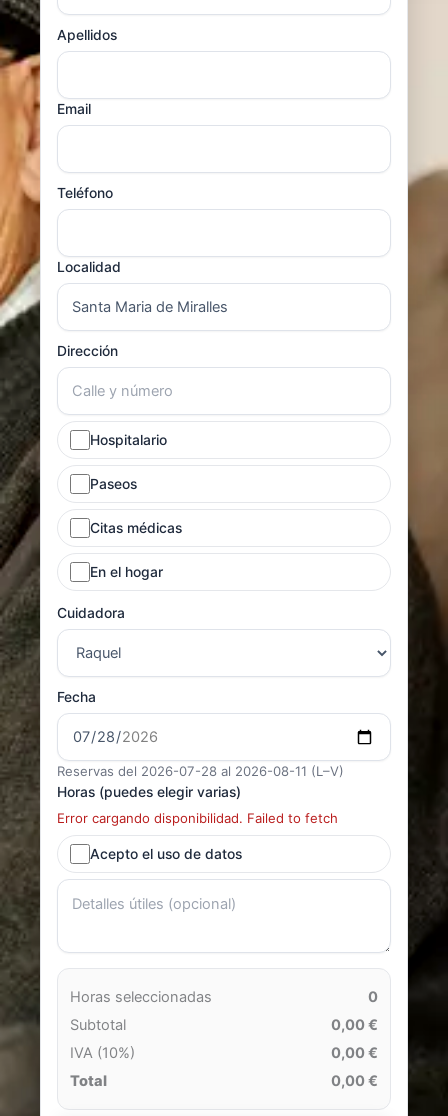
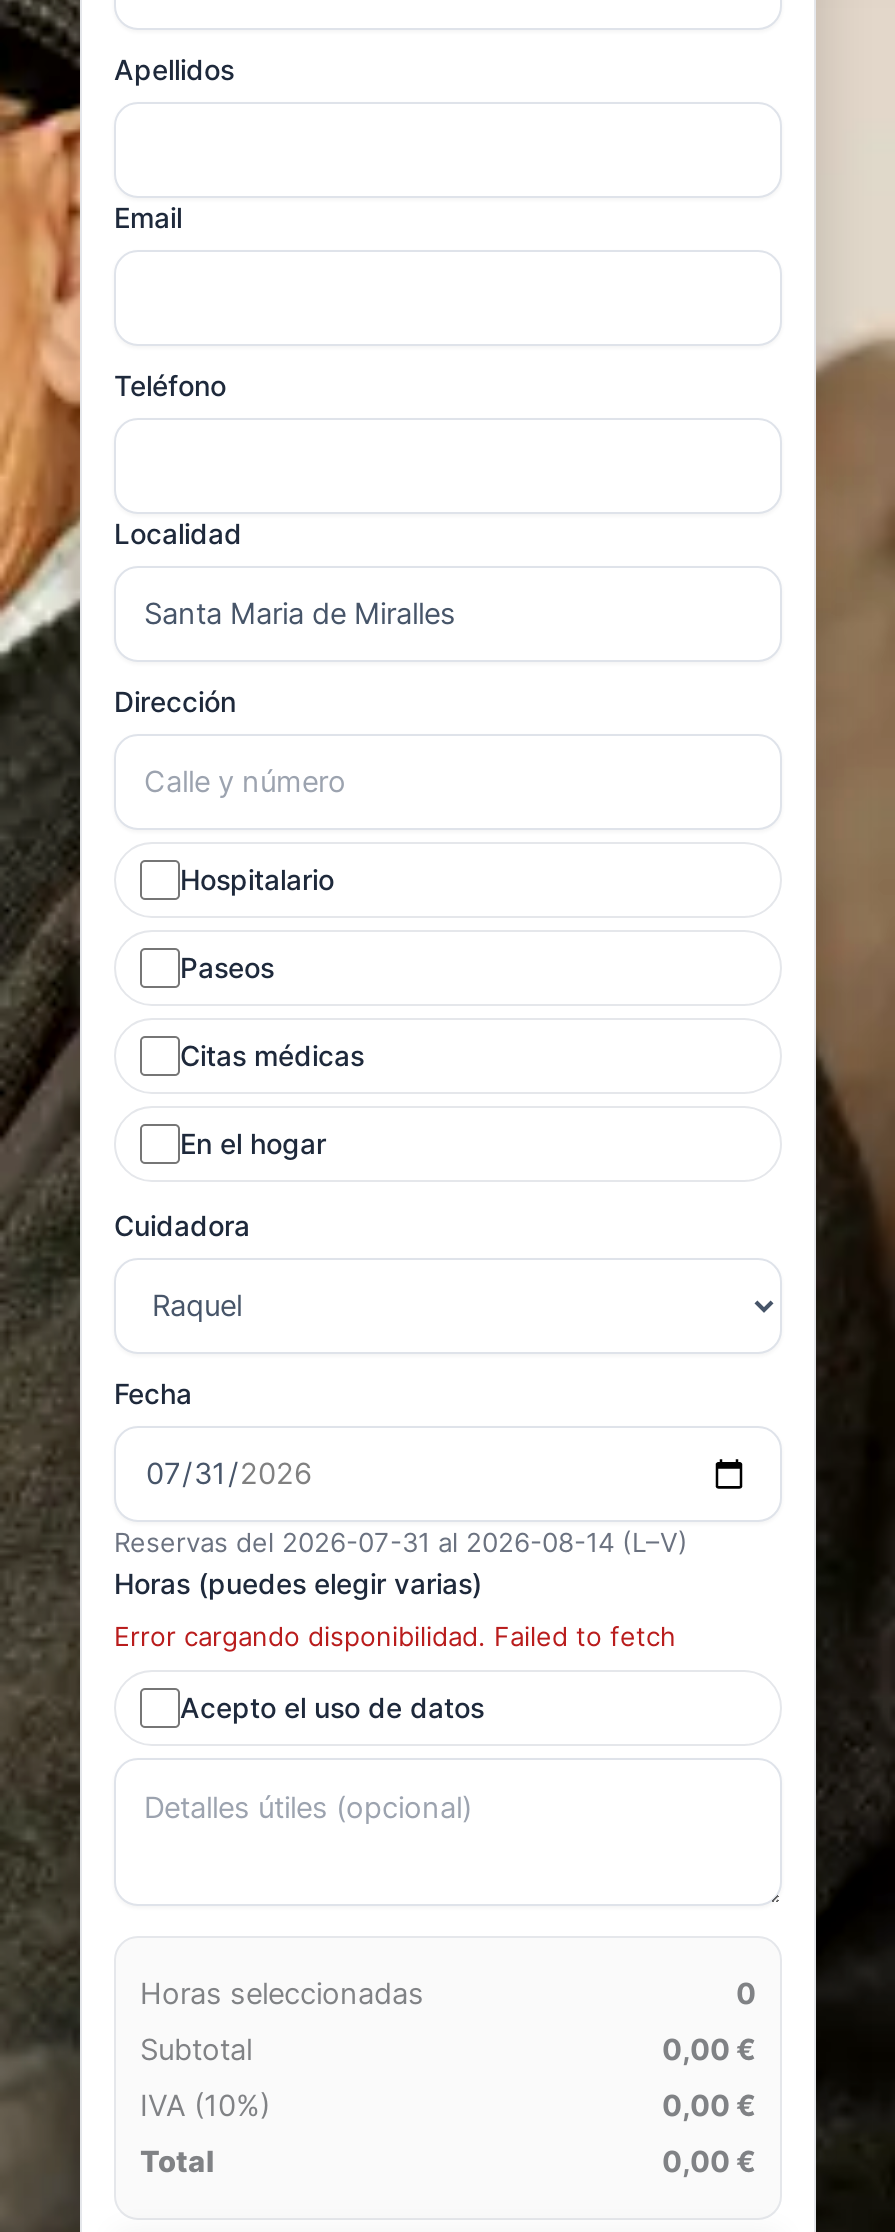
- Reservas del 2026-07-28 al 2026-08-11 (L–V)
+ Reservas del 2026-07-31 al 2026-08-14 (L–V)
